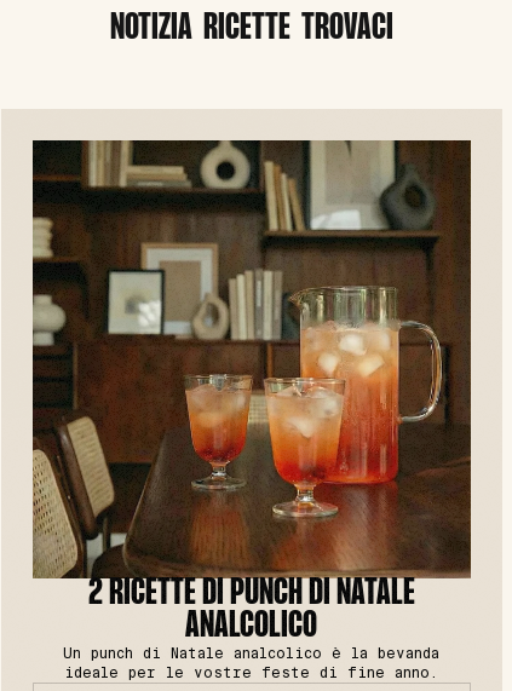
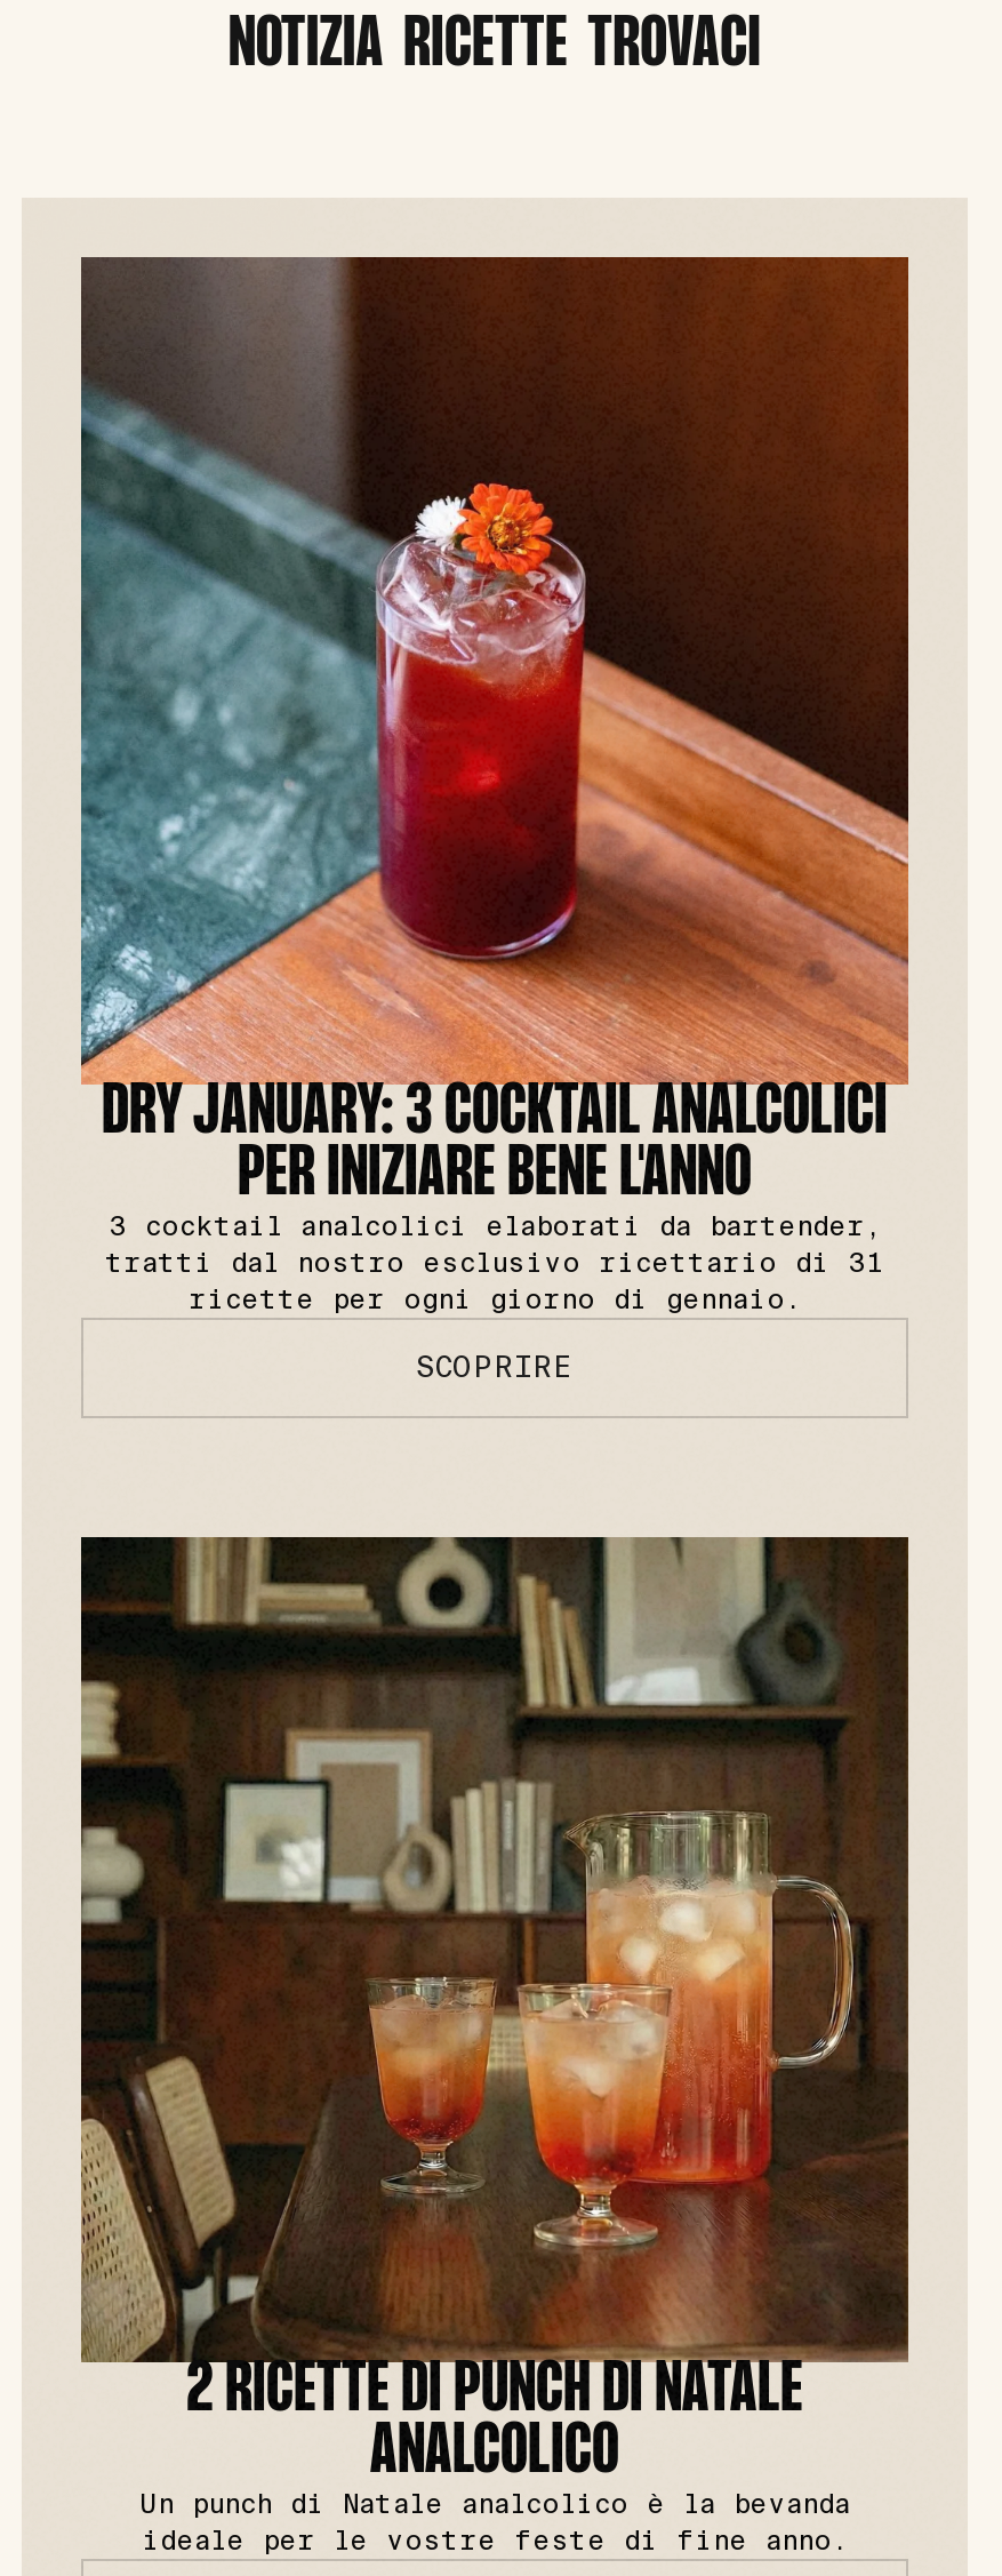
+ [image]
+ DRY JANUARY: 3 COCKTAIL ANALCOLICI
+ PER INIZIARE BENE L'ANNO
+ 3 cocktail analcolici elaborati da bartender,
+ tratti dal nostro esclusivo ricettario di 31
+ ricette per ogni giorno di gennaio.
+ SCOPRIRE
